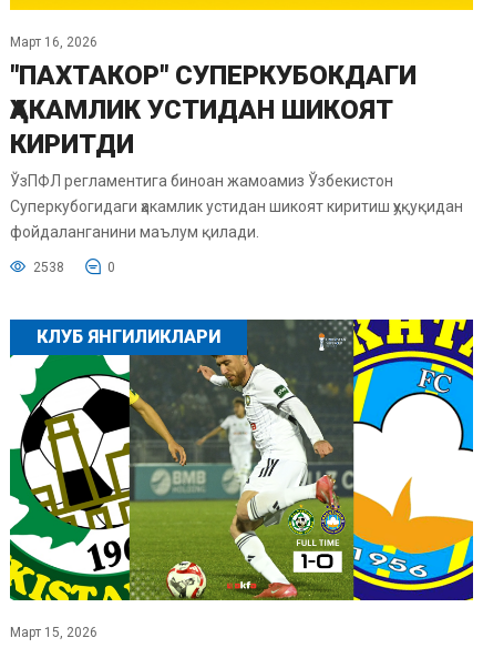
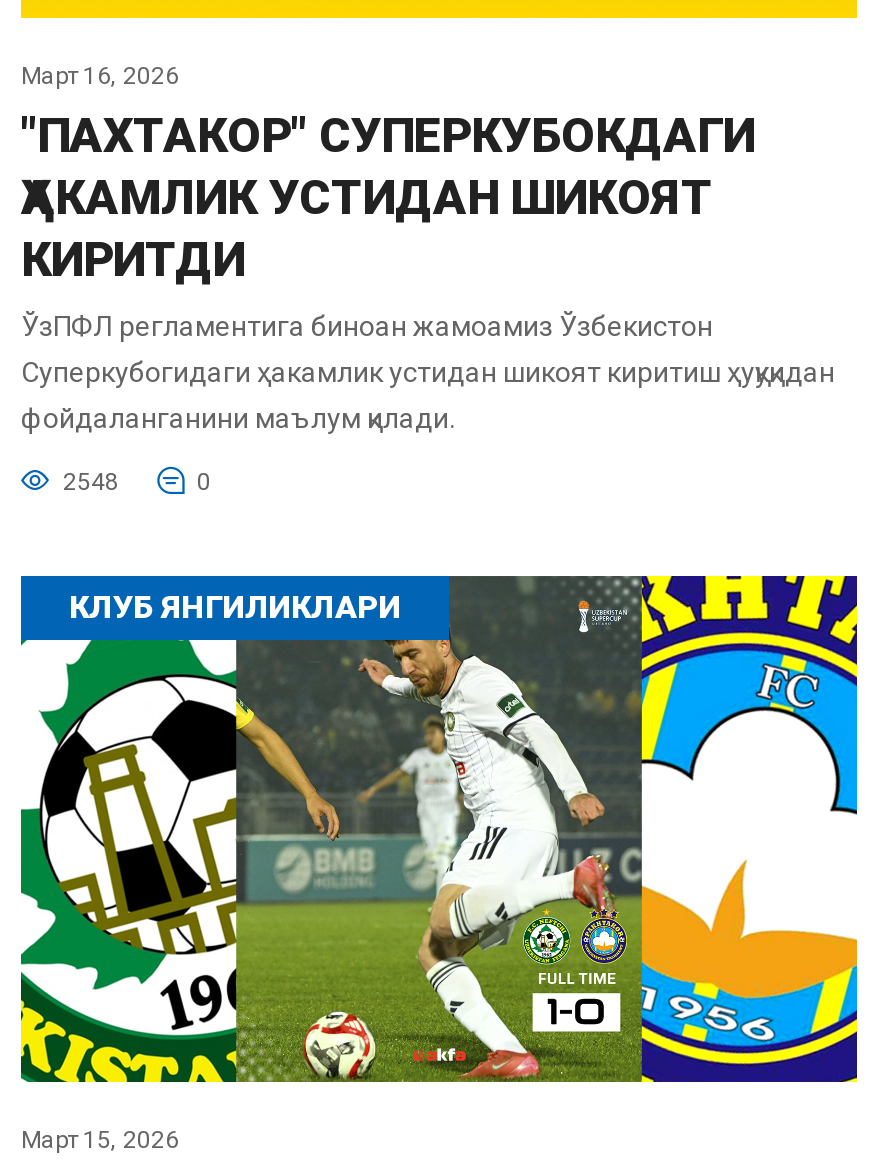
- 2538
+ 2548
